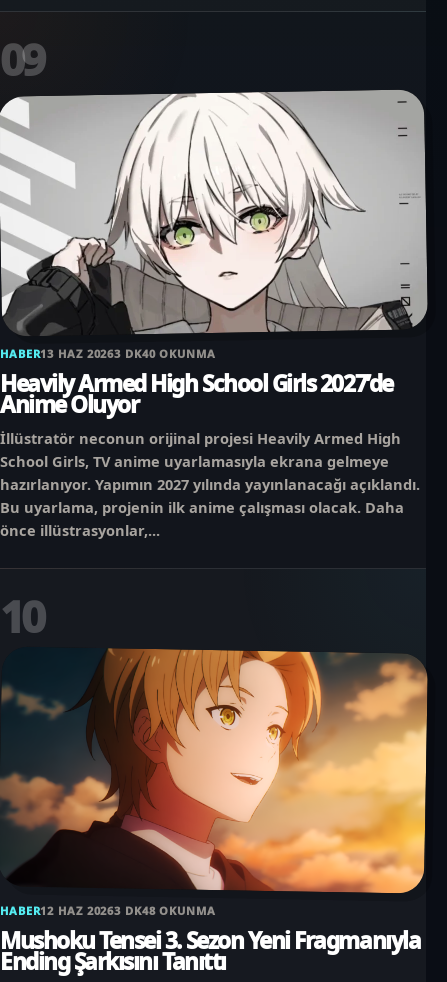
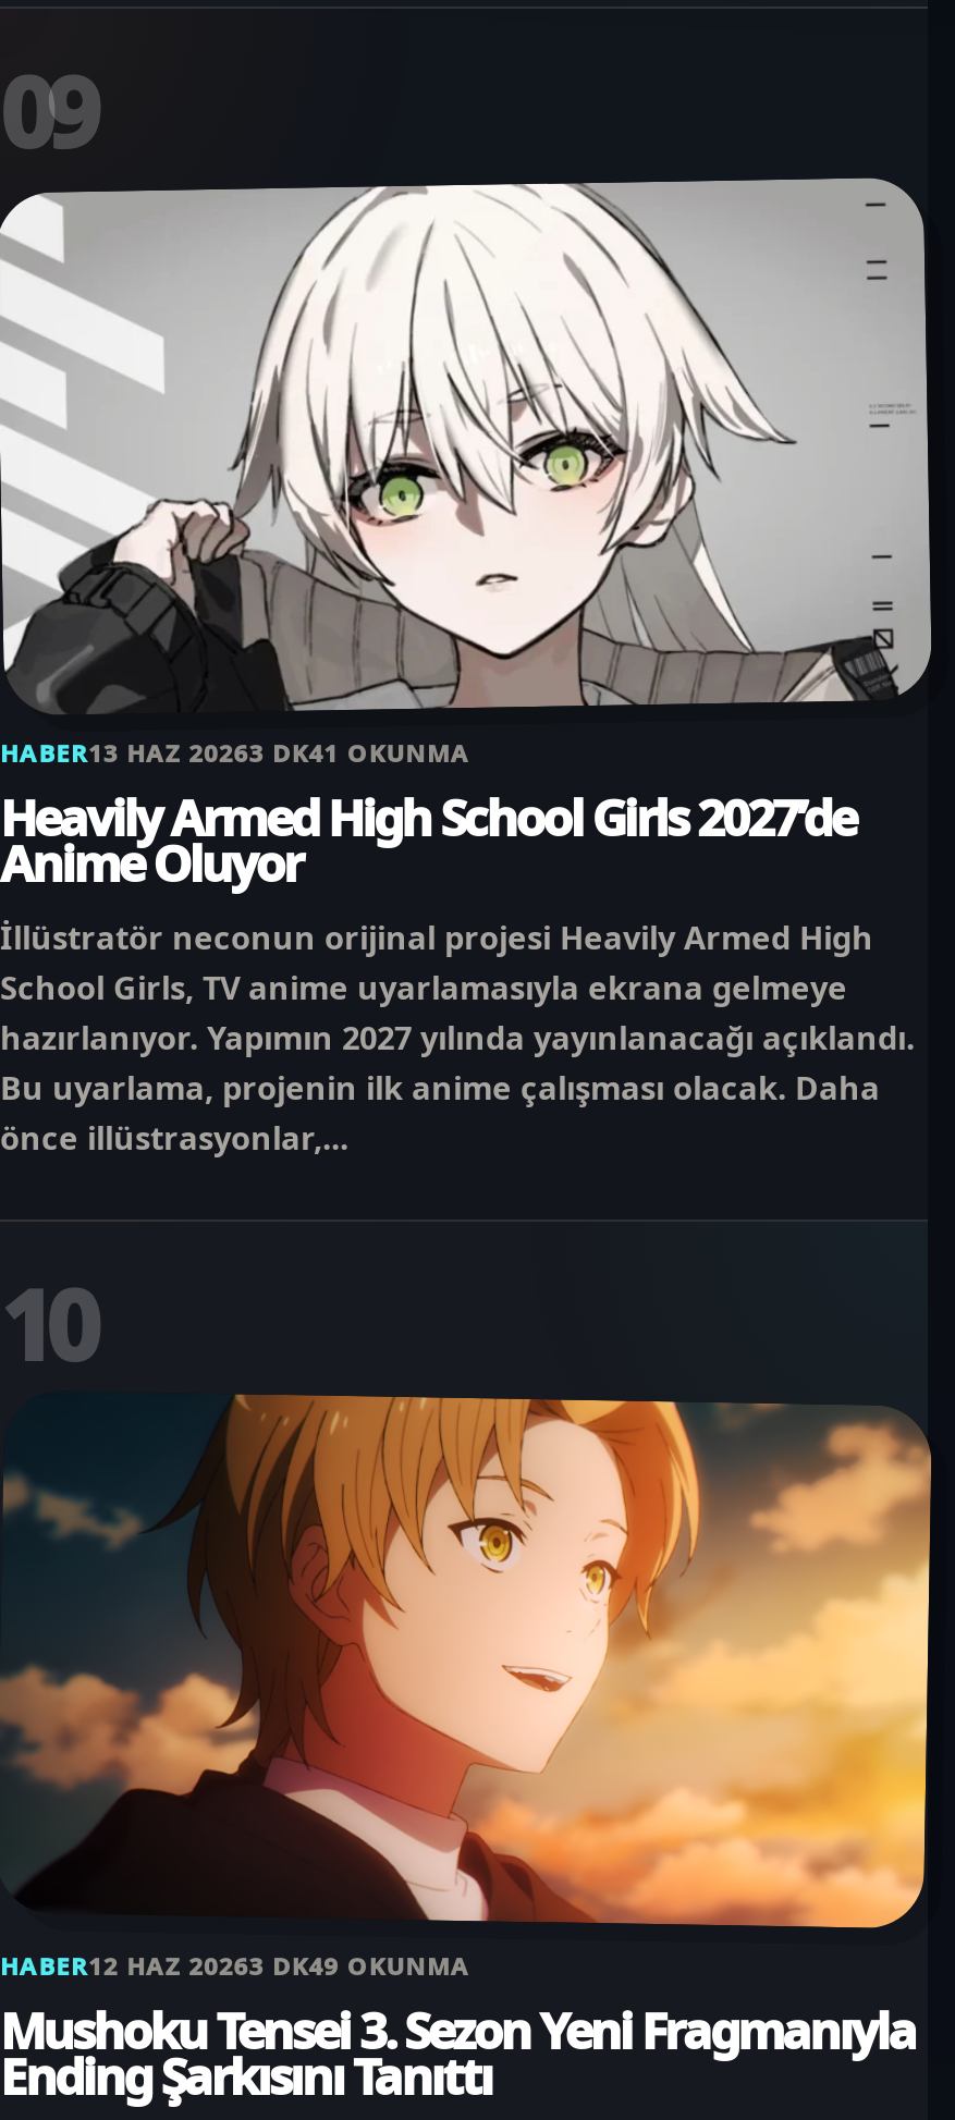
- HABER13 HAZ 20263 DK40 OKUNMA
+ HABER13 HAZ 20263 DK41 OKUNMA

- HABER12 HAZ 20263 DK48 OKUNMA
+ HABER12 HAZ 20263 DK49 OKUNMA
